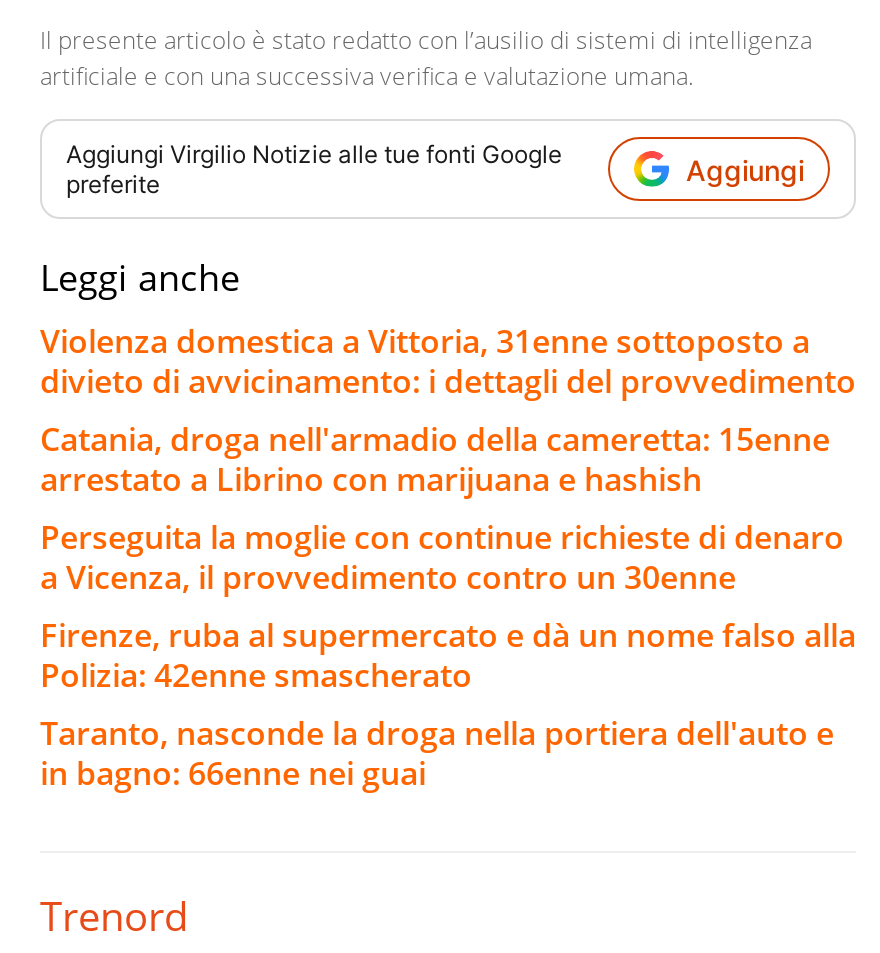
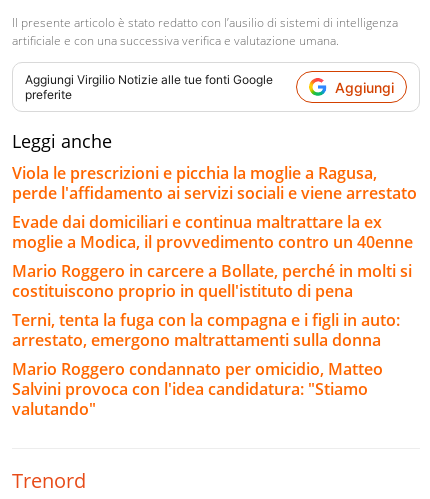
- Violenza domestica a Vittoria, 31enne sottoposto a
- divieto di avvicinamento: i dettagli del provvedimento
- Catania, droga nell'armadio della cameretta: 15enne
- arrestato a Librino con marijuana e hashish
- Perseguita la moglie con continue richieste di denaro
- a Vicenza, il provvedimento contro un 30enne
- Firenze, ruba al supermercato e dà un nome falso alla
- Polizia: 42enne smascherato
- Taranto, nasconde la droga nella portiera dell'auto e
- in bagno: 66enne nei guai
+ Viola le prescrizioni e picchia la moglie a Ragusa,
+ perde l'affidamento ai servizi sociali e viene arrestato
+ Evade dai domiciliari e continua maltrattare la ex
+ moglie a Modica, il provvedimento contro un 40enne
+ Mario Roggero in carcere a Bollate, perché in molti si
+ costituiscono proprio in quell'istituto di pena
+ Terni, tenta la fuga con la compagna e i figli in auto:
+ arrestato, emergono maltrattamenti sulla donna
+ Mario Roggero condannato per omicidio, Matteo
+ Salvini provoca con l'idea candidatura: "Stiamo
+ valutando"
